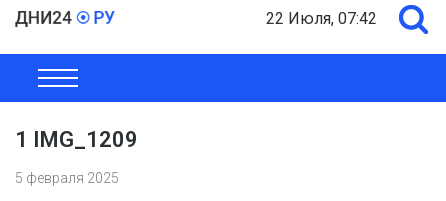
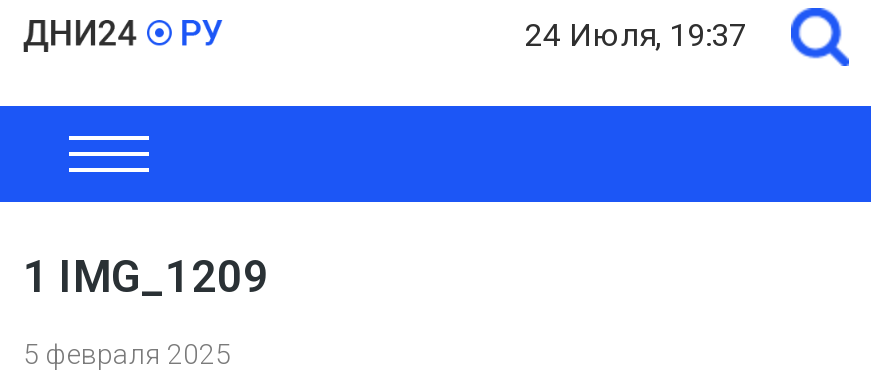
- 22 Июля, 07:42
+ 24 Июля, 19:37
